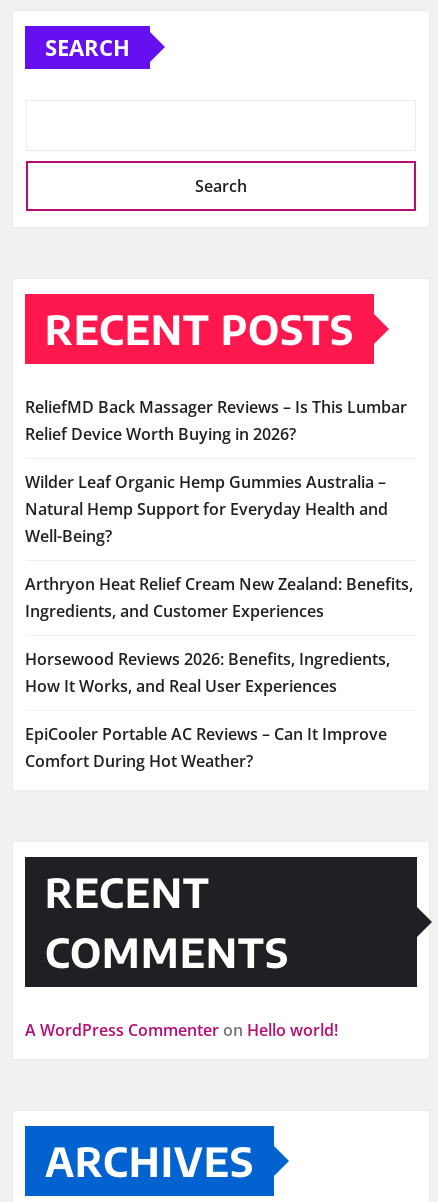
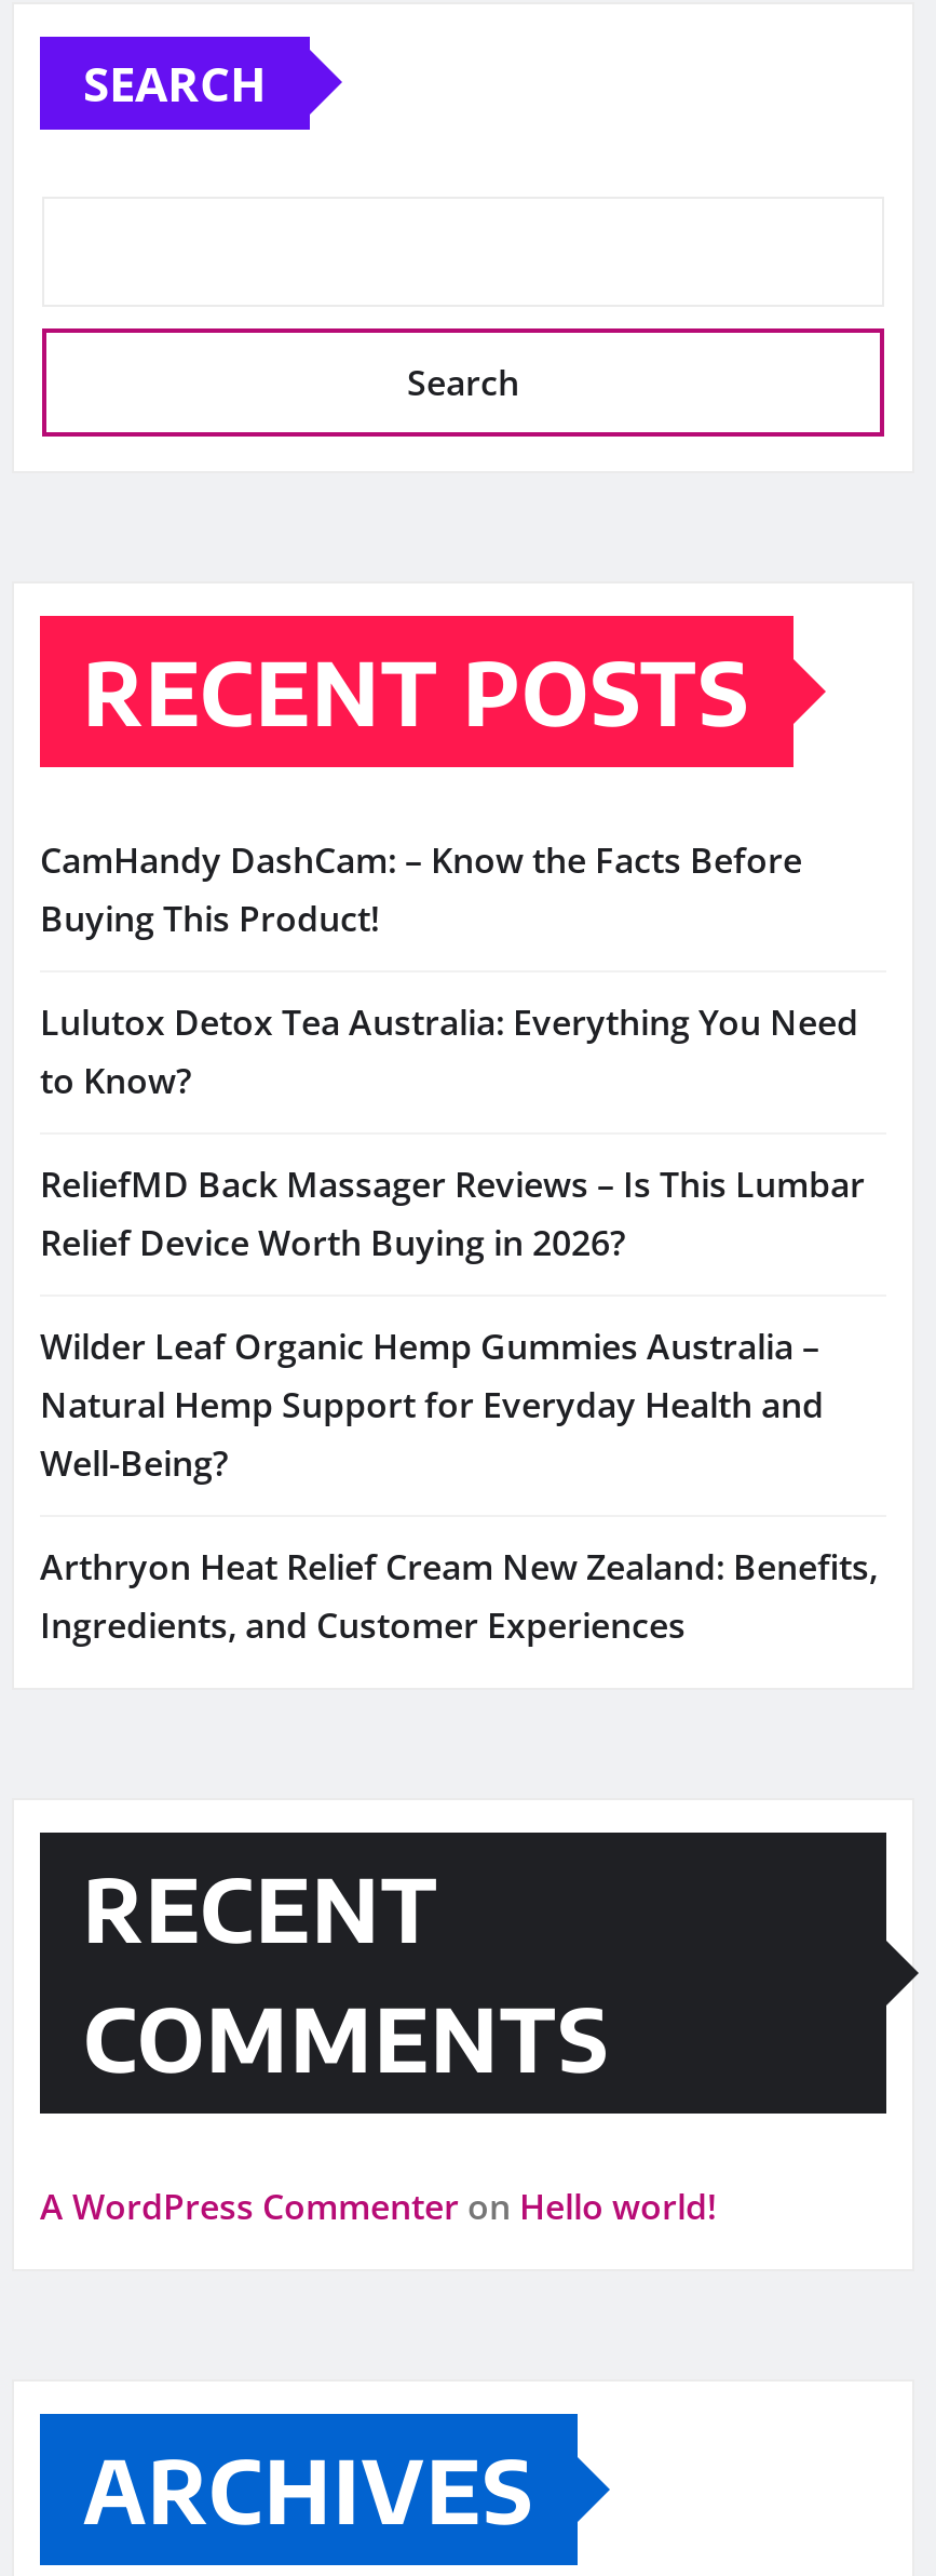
+ CamHandy DashCam: – Know the Facts Before
+ Buying This Product!
+ Lulutox Detox Tea Australia: Everything You Need
+ to Know?

moved down: ReliefMD Back Massager Reviews – Is This Lumbar | Relief Device Worth Buying in 2026? | Wilder Leaf Organic Hemp Gummies Australia – | Natural Hemp Support for Everyday Health and | Well-Being? | Arthryon Heat Relief Cream New Zealand: Benefits, | Ingredients, and Customer Experiences

- Horsewood Reviews 2026: Benefits, Ingredients,
- How It Works, and Real User Experiences
- EpiCooler Portable AC Reviews – Can It Improve
- Comfort During Hot Weather?
